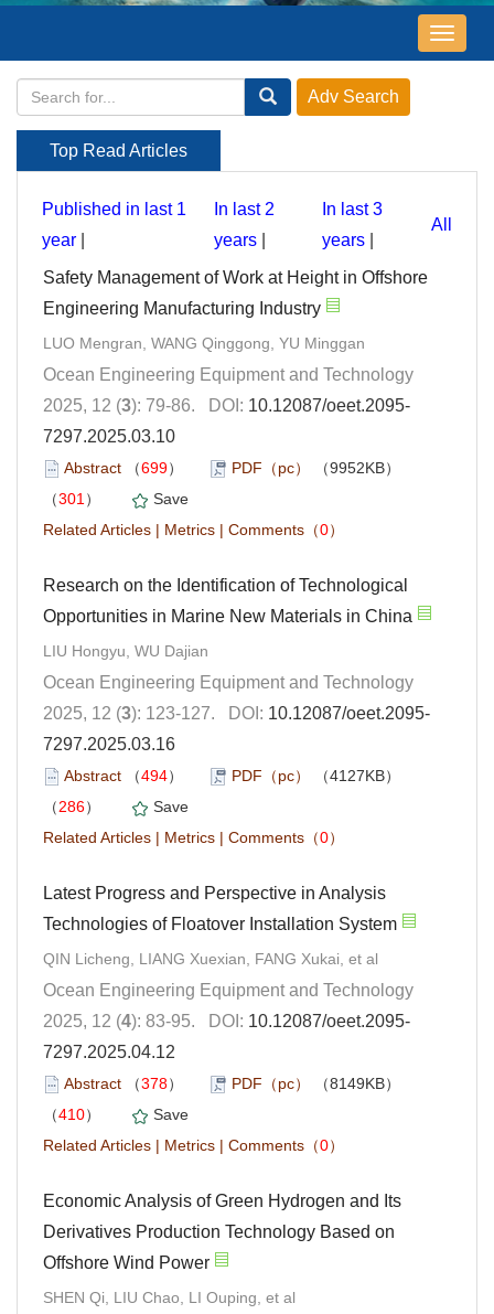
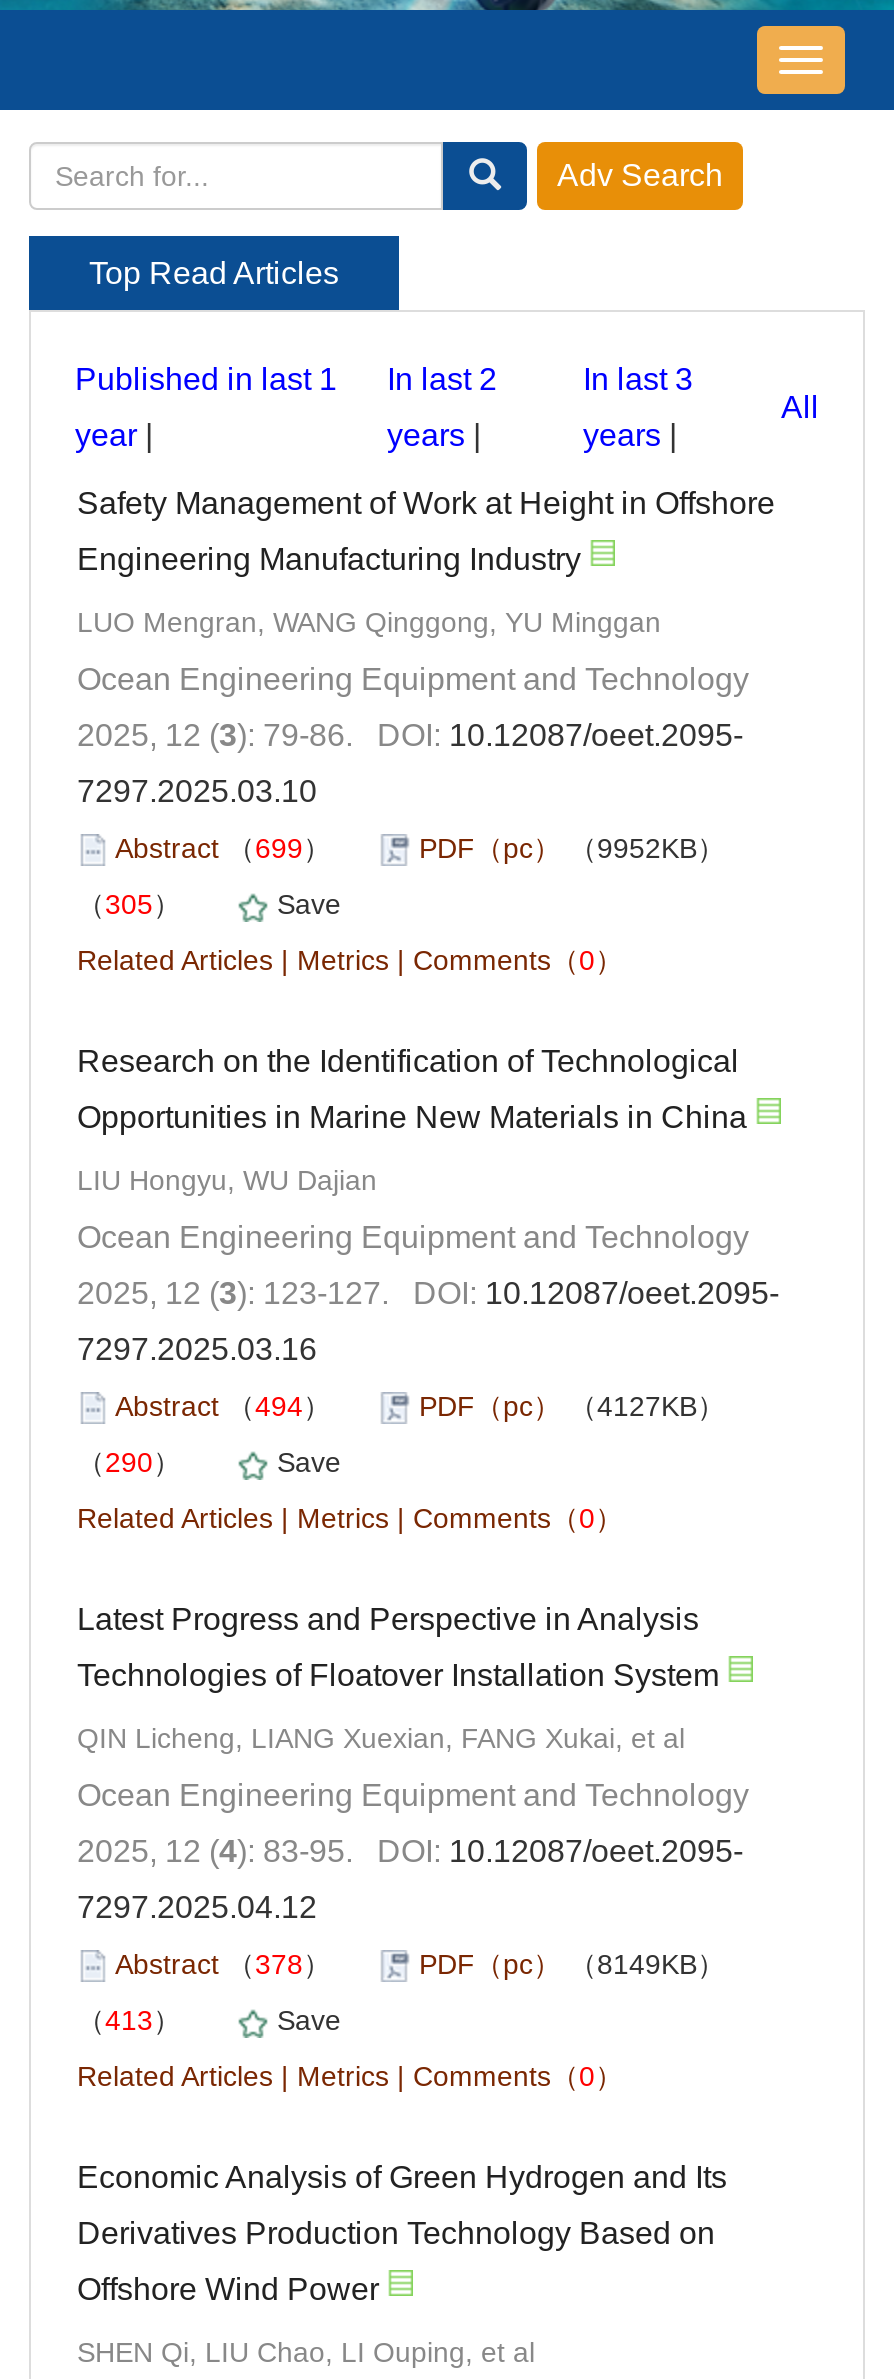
- （301） Save
+ （305） Save

- （286） Save
+ （290） Save

- （410） Save
+ （413） Save
